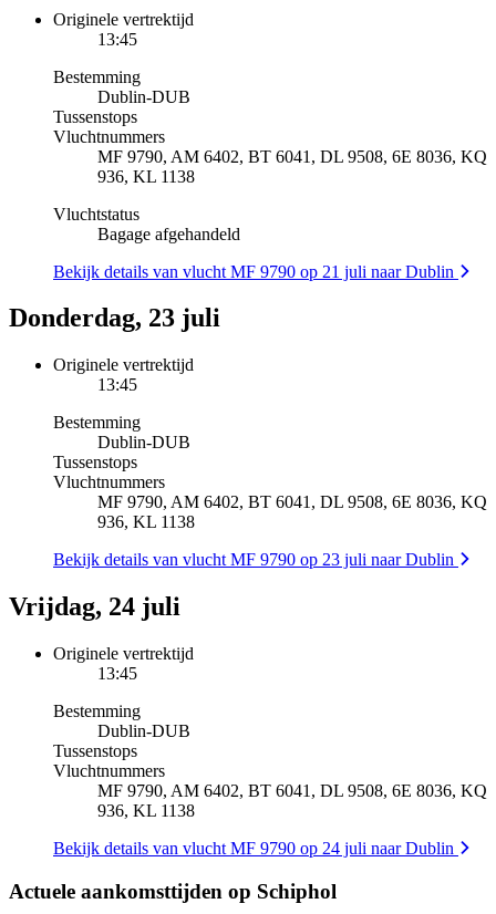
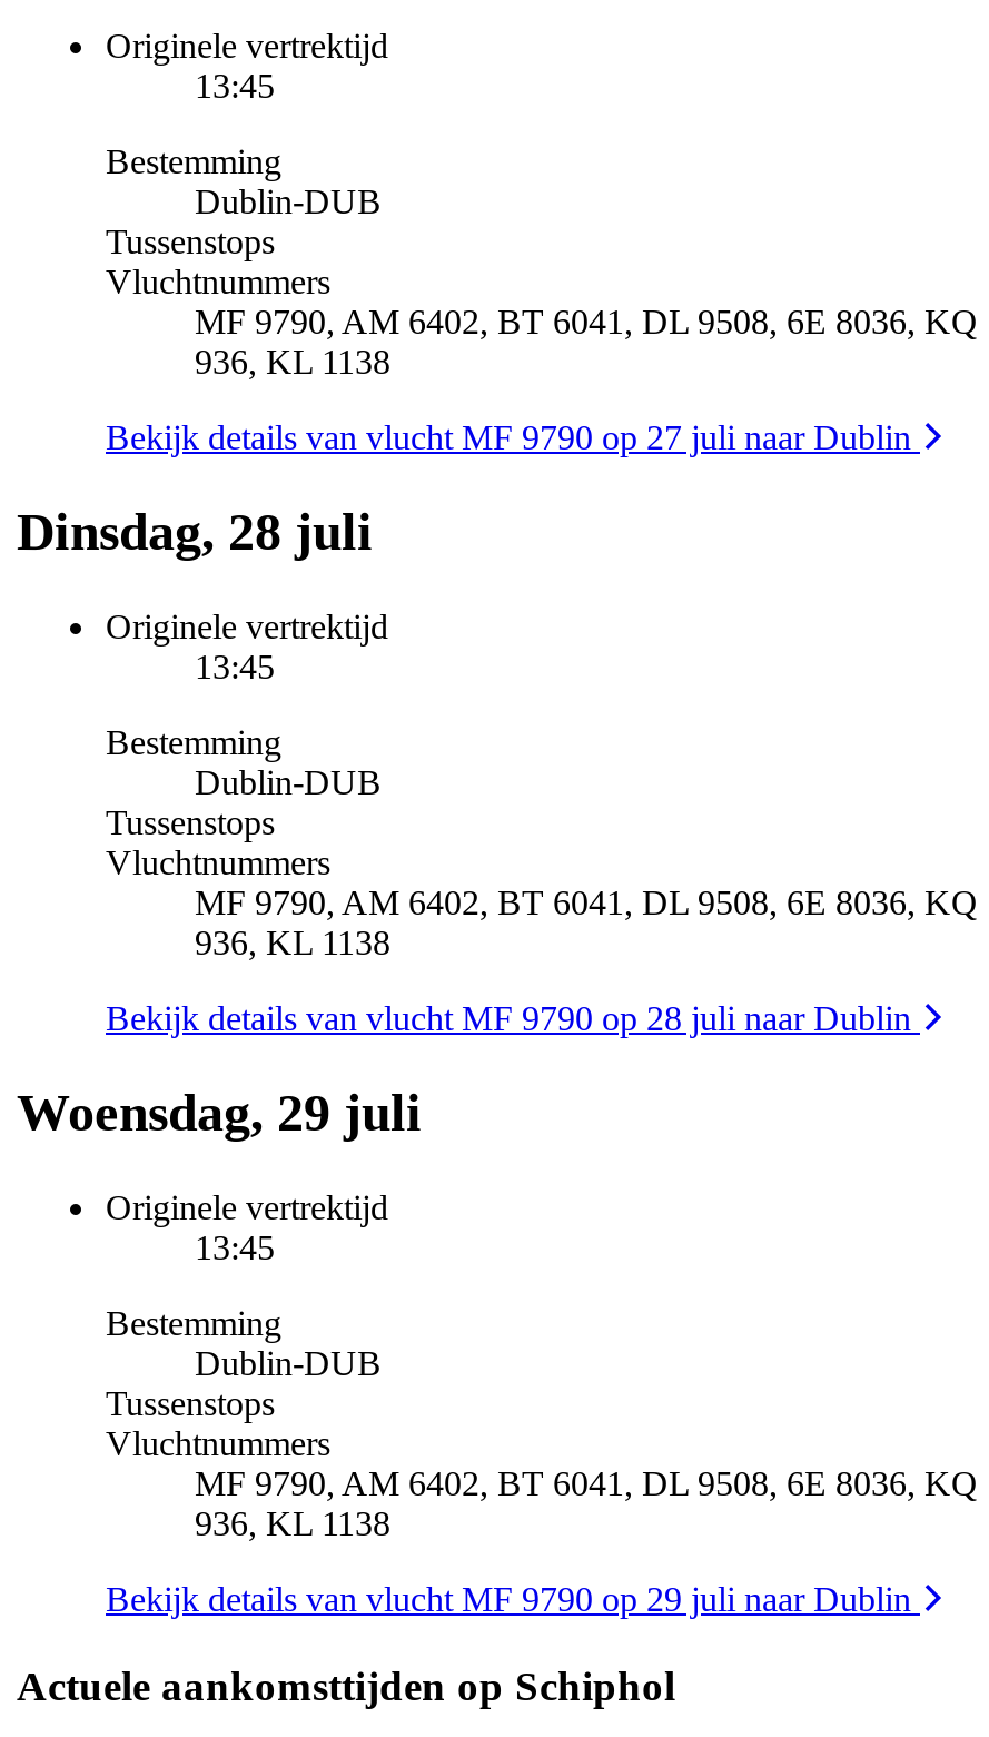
- Vluchtstatus
- Bagage afgehandeld
- Bekijk details van vlucht MF 9790 op 21 juli naar Dublin
- Donderdag, 23 juli
+ Bekijk details van vlucht MF 9790 op 27 juli naar Dublin
+ Dinsdag, 28 juli

- Bekijk details van vlucht MF 9790 op 23 juli naar Dublin
+ Bekijk details van vlucht MF 9790 op 28 juli naar Dublin

- Vrijdag, 24 juli
+ Woensdag, 29 juli

- Bekijk details van vlucht MF 9790 op 24 juli naar Dublin
+ Bekijk details van vlucht MF 9790 op 29 juli naar Dublin
